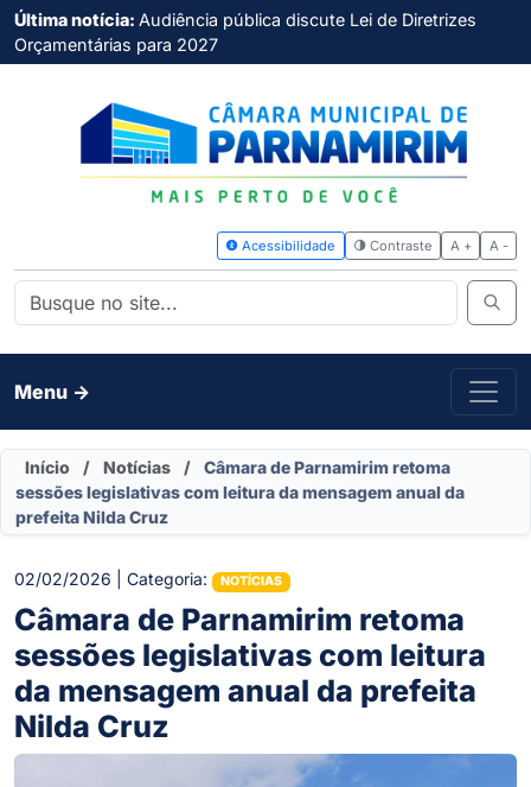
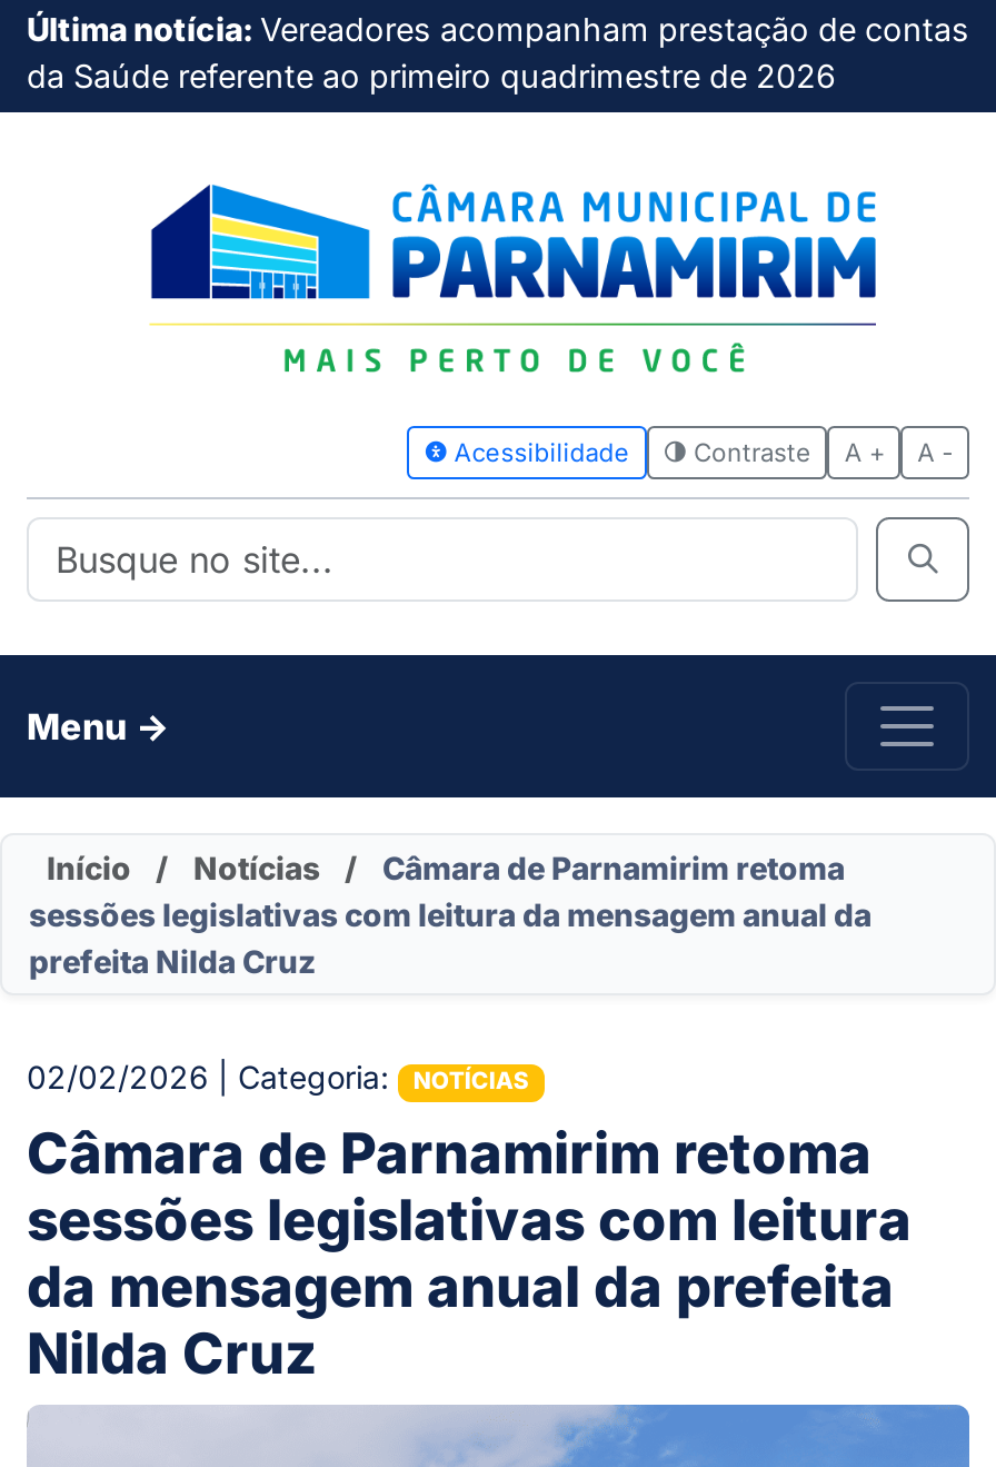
- Última notícia: Audiência pública discute Lei de Diretrizes
- Orçamentárias para 2027
+ Última notícia: Vereadores acompanham prestação de contas
+ da Saúde referente ao primeiro quadrimestre de 2026
